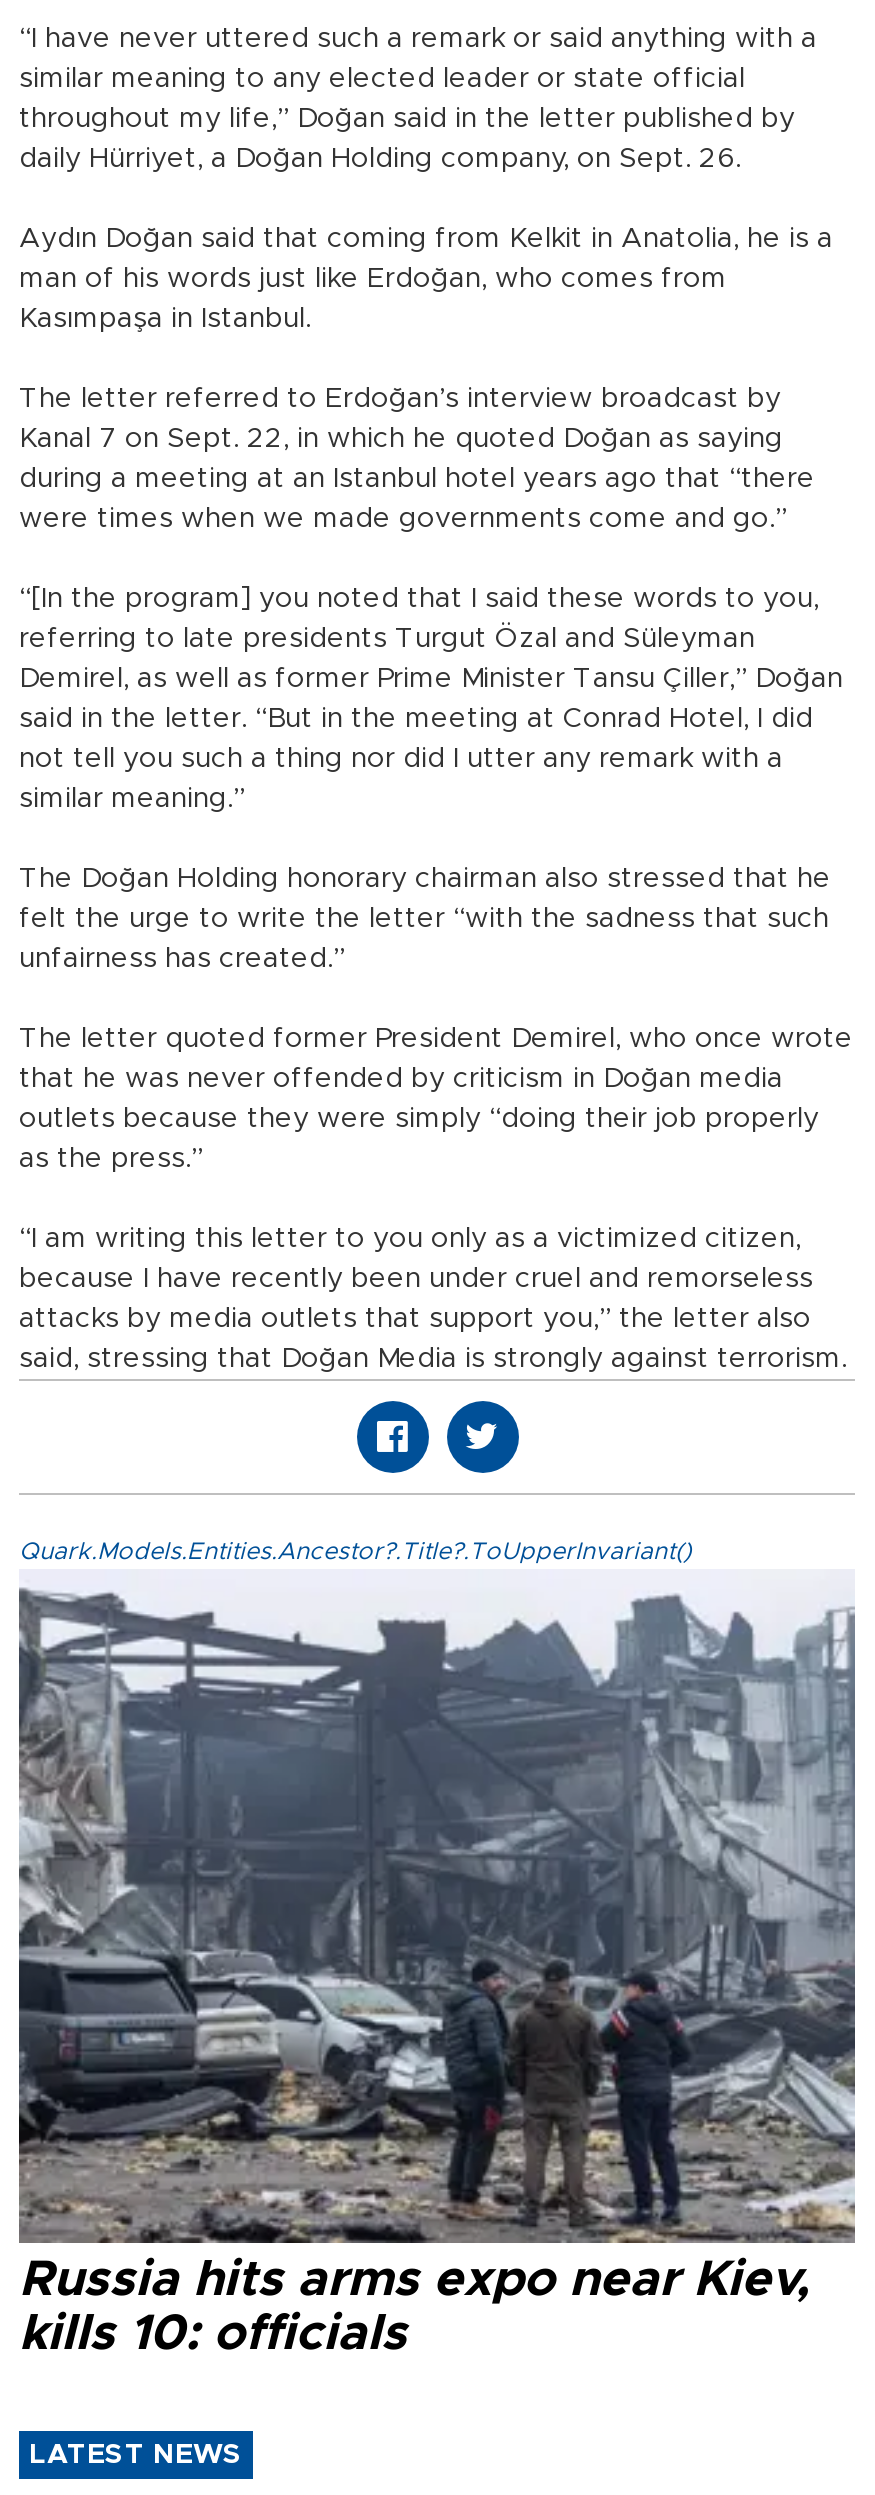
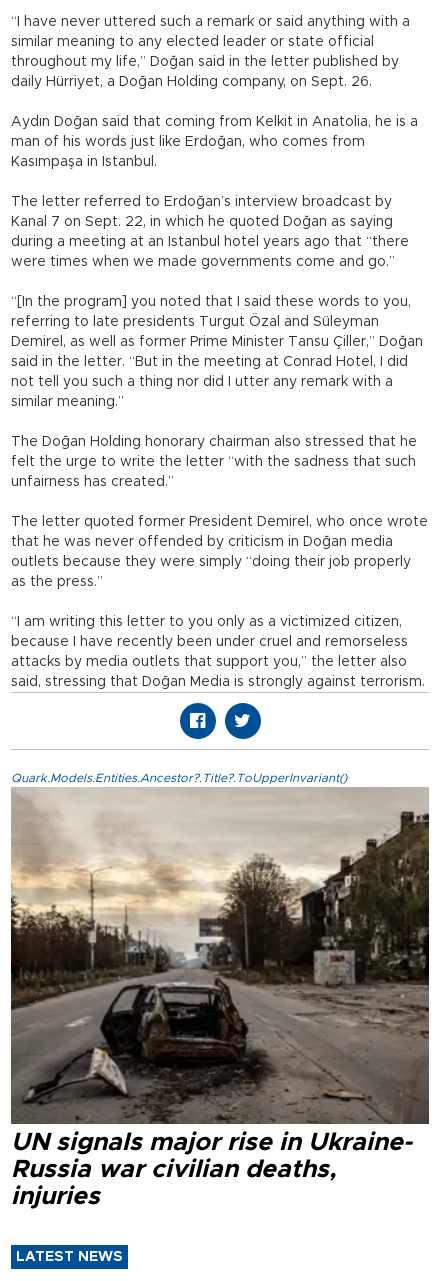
- [image]
- Russia hits arms expo near Kiev,
- kills 10: officials
+ [image]
+ UN signals major rise in Ukraine-
+ Russia war civilian deaths,
+ injuries
